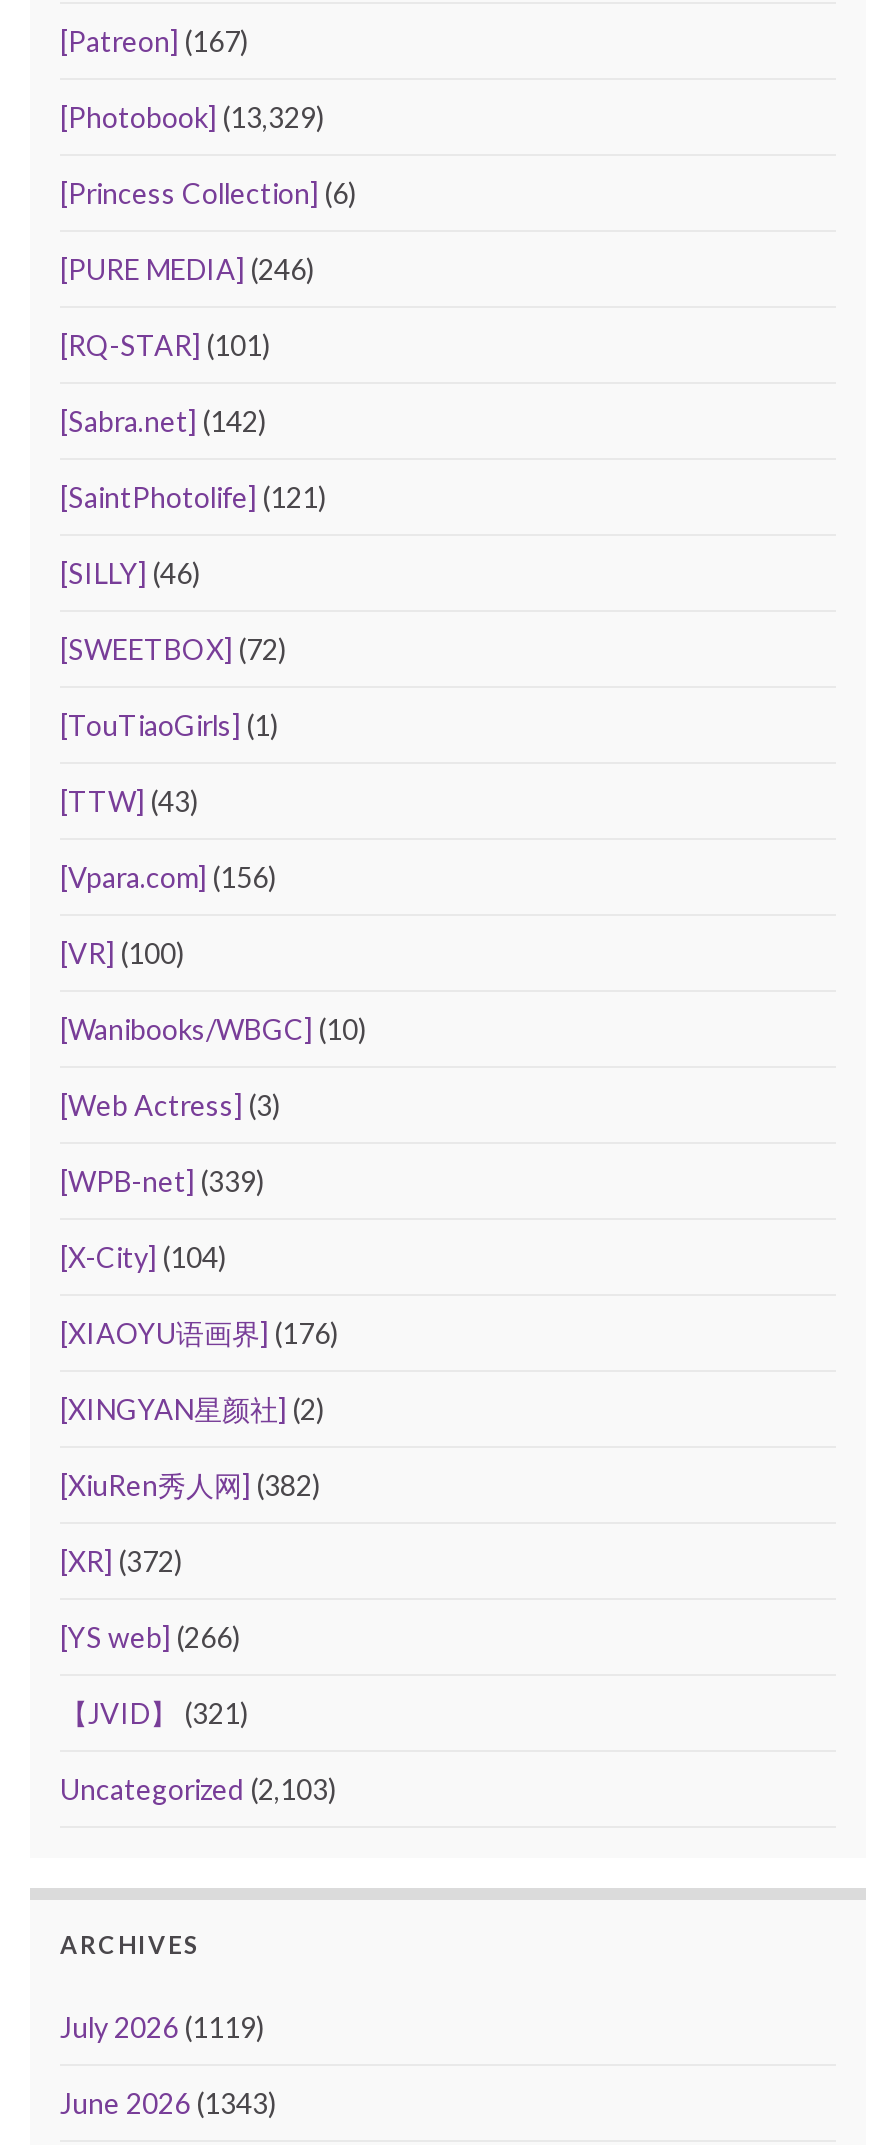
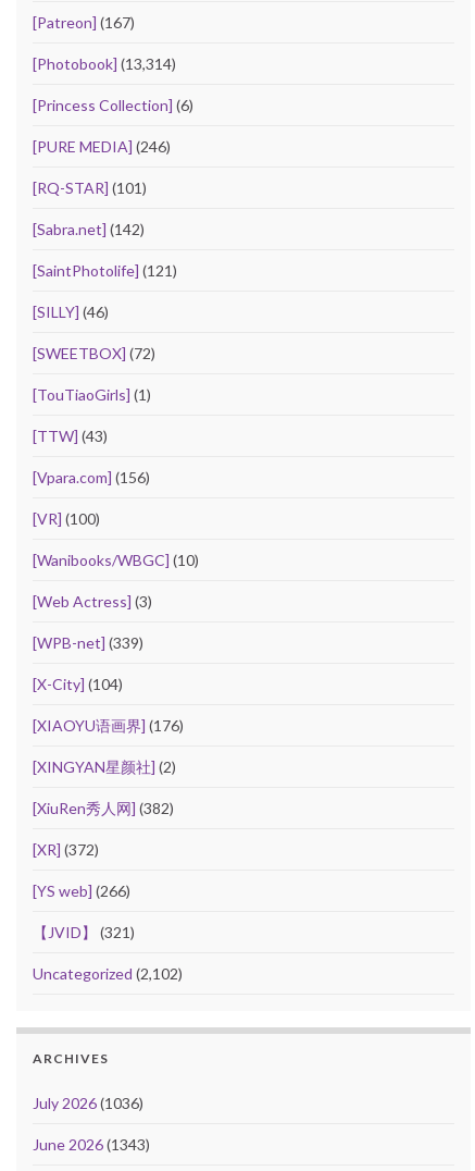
- [Photobook] (13,329)
+ [Photobook] (13,314)

- Uncategorized (2,103)
+ Uncategorized (2,102)

- July 2026 (1119)
+ July 2026 (1036)
